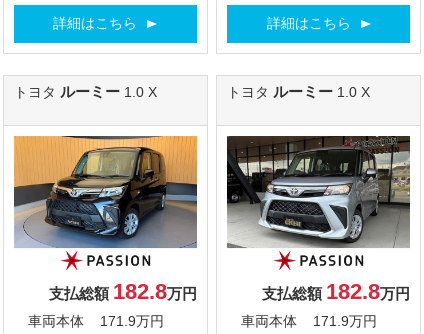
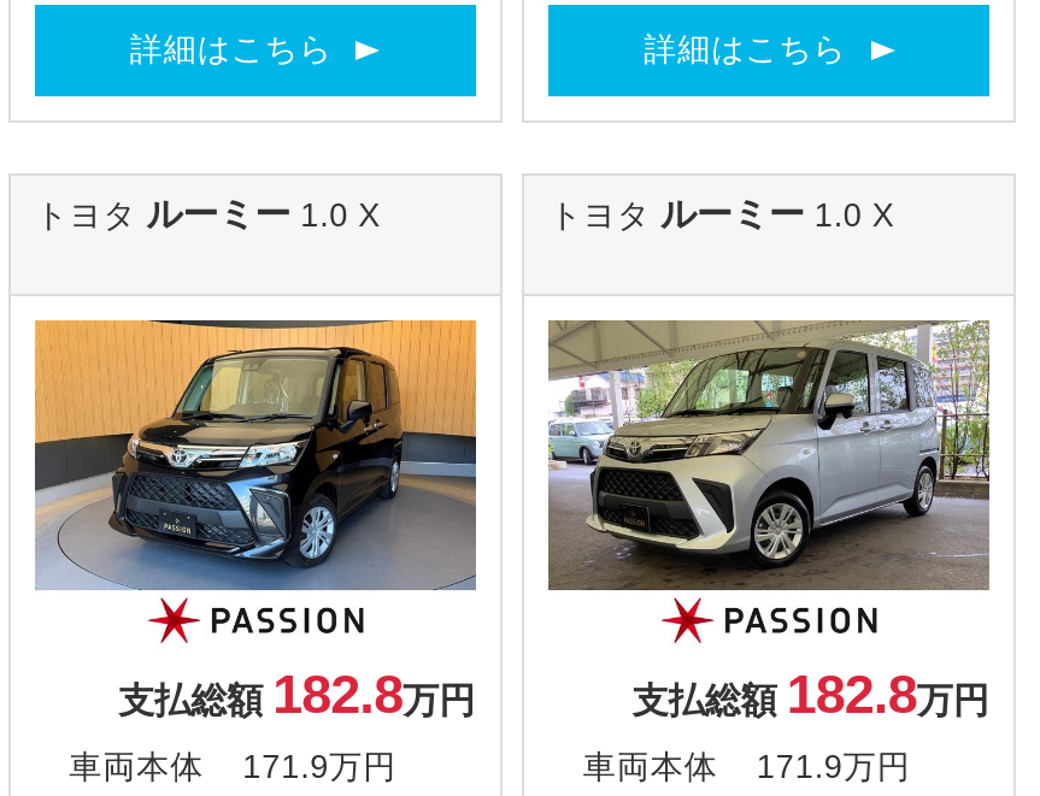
- [image]
+ [image]
